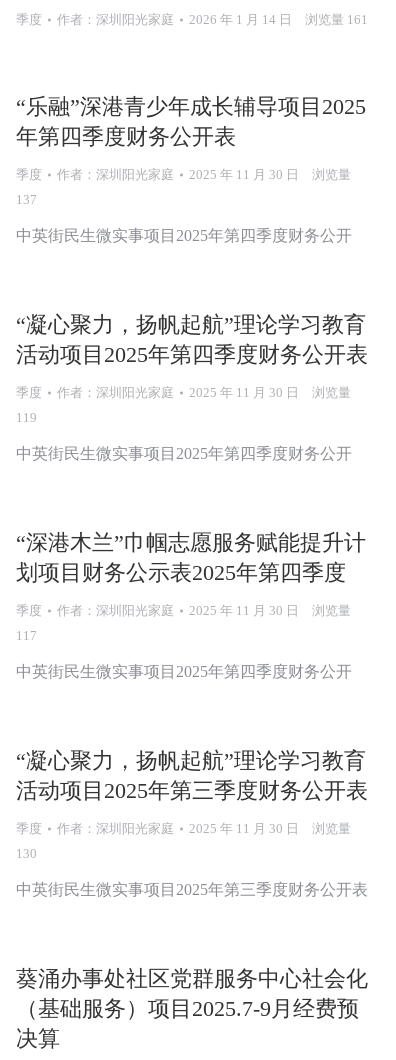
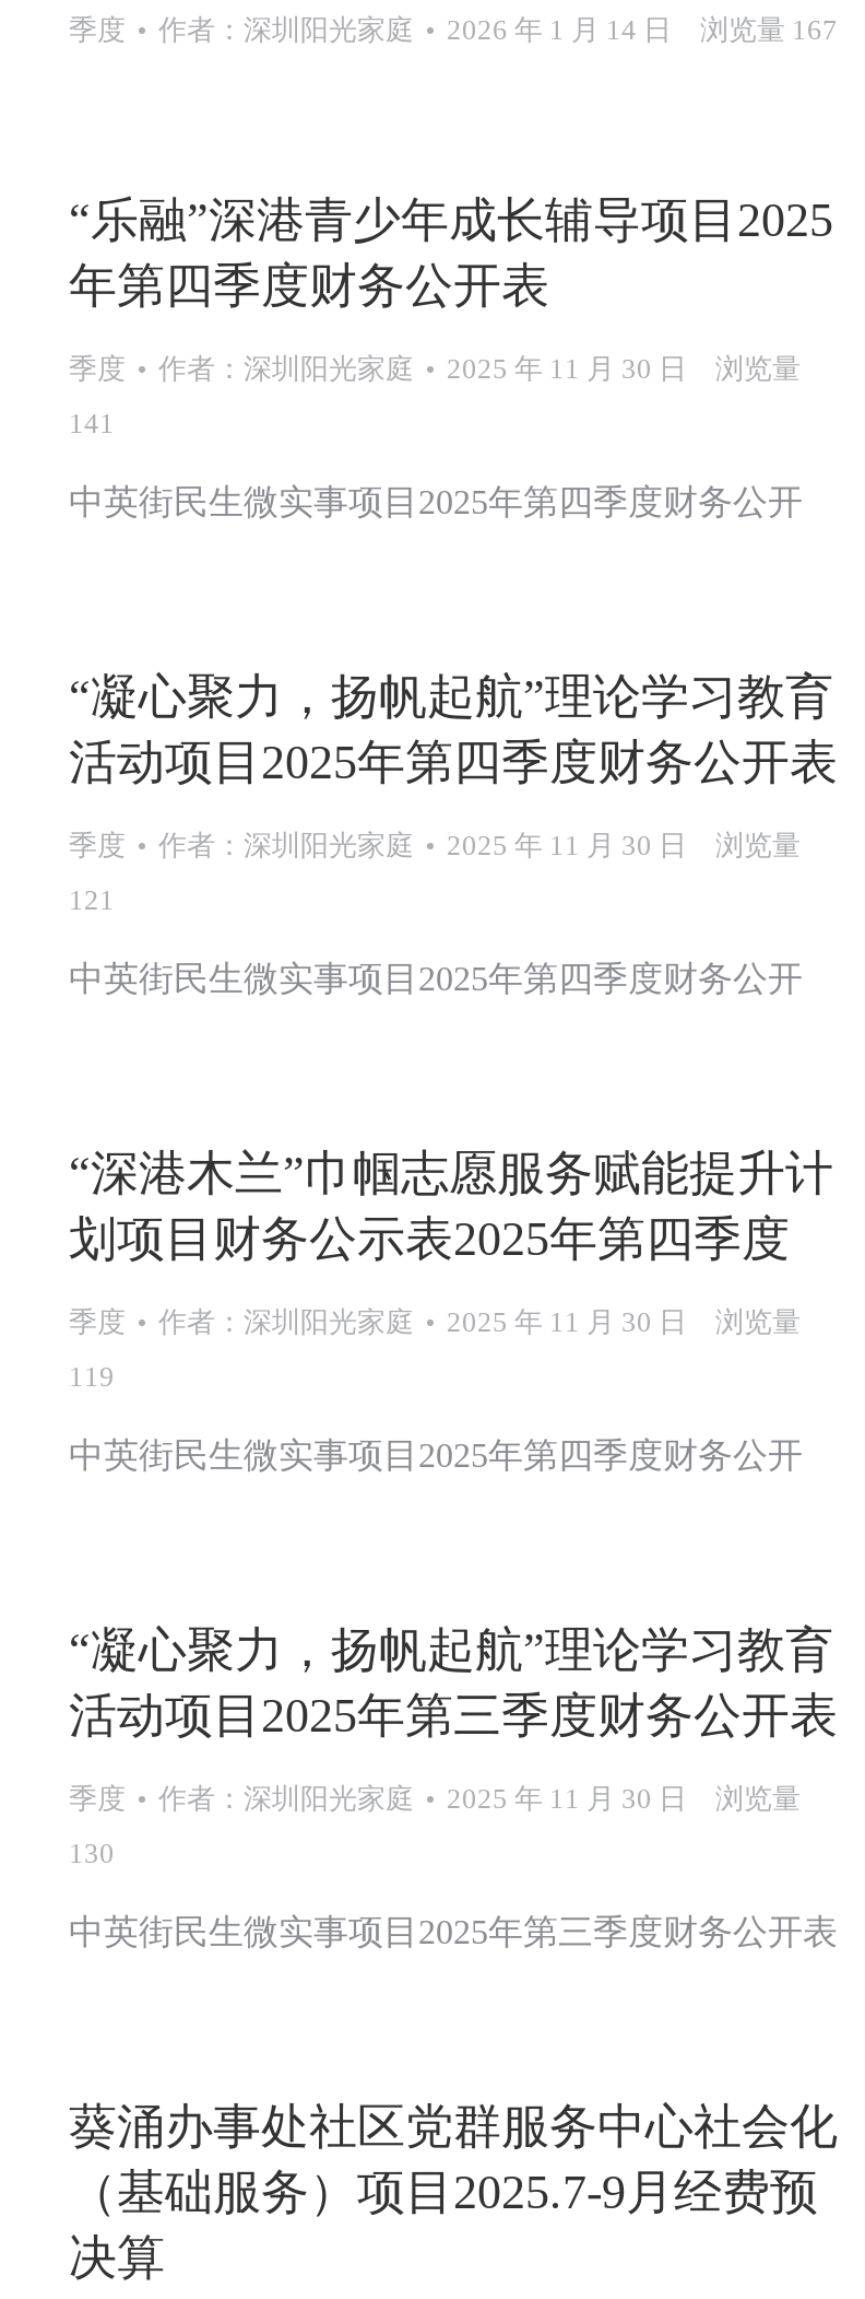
- 2026 年 1 月 14 日浏览量 161
+ 2026 年 1 月 14 日浏览量 167

- 137
+ 141

- 119
+ 121

- 117
+ 119
